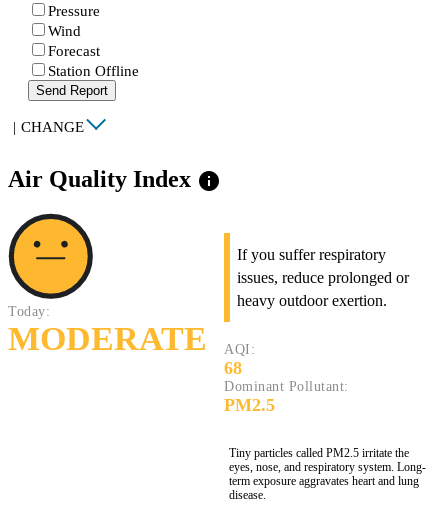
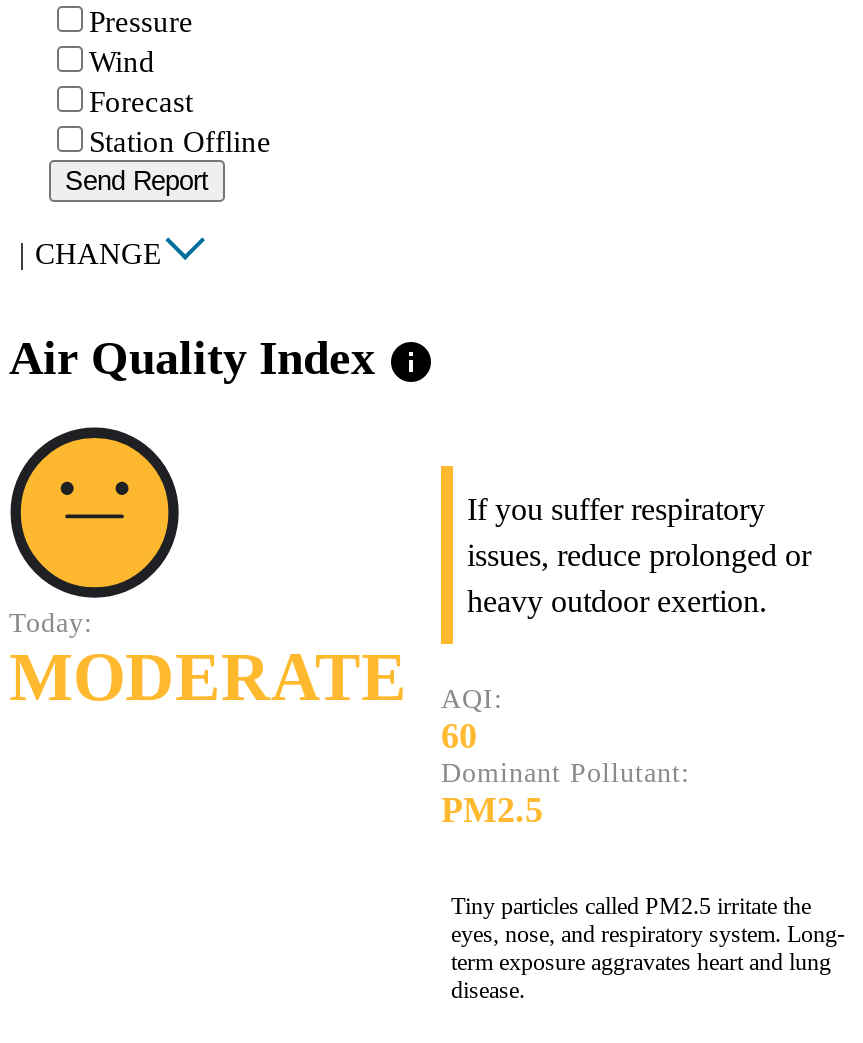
- 68
+ 60
